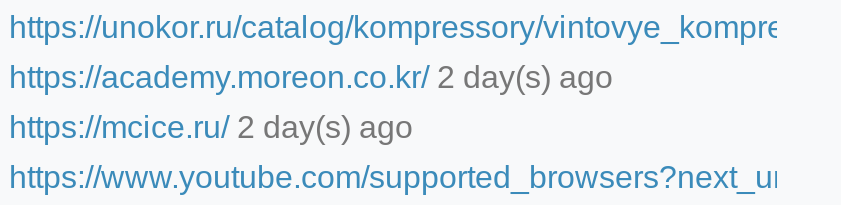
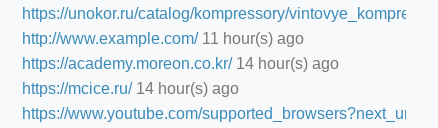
- https://academy.moreon.co.kr/ 2 day(s) ago
- https://mcice.ru/ 2 day(s) ago
+ http://www.example.com/ 11 hour(s) ago
+ https://academy.moreon.co.kr/ 14 hour(s) ago
+ https://mcice.ru/ 14 hour(s) ago
